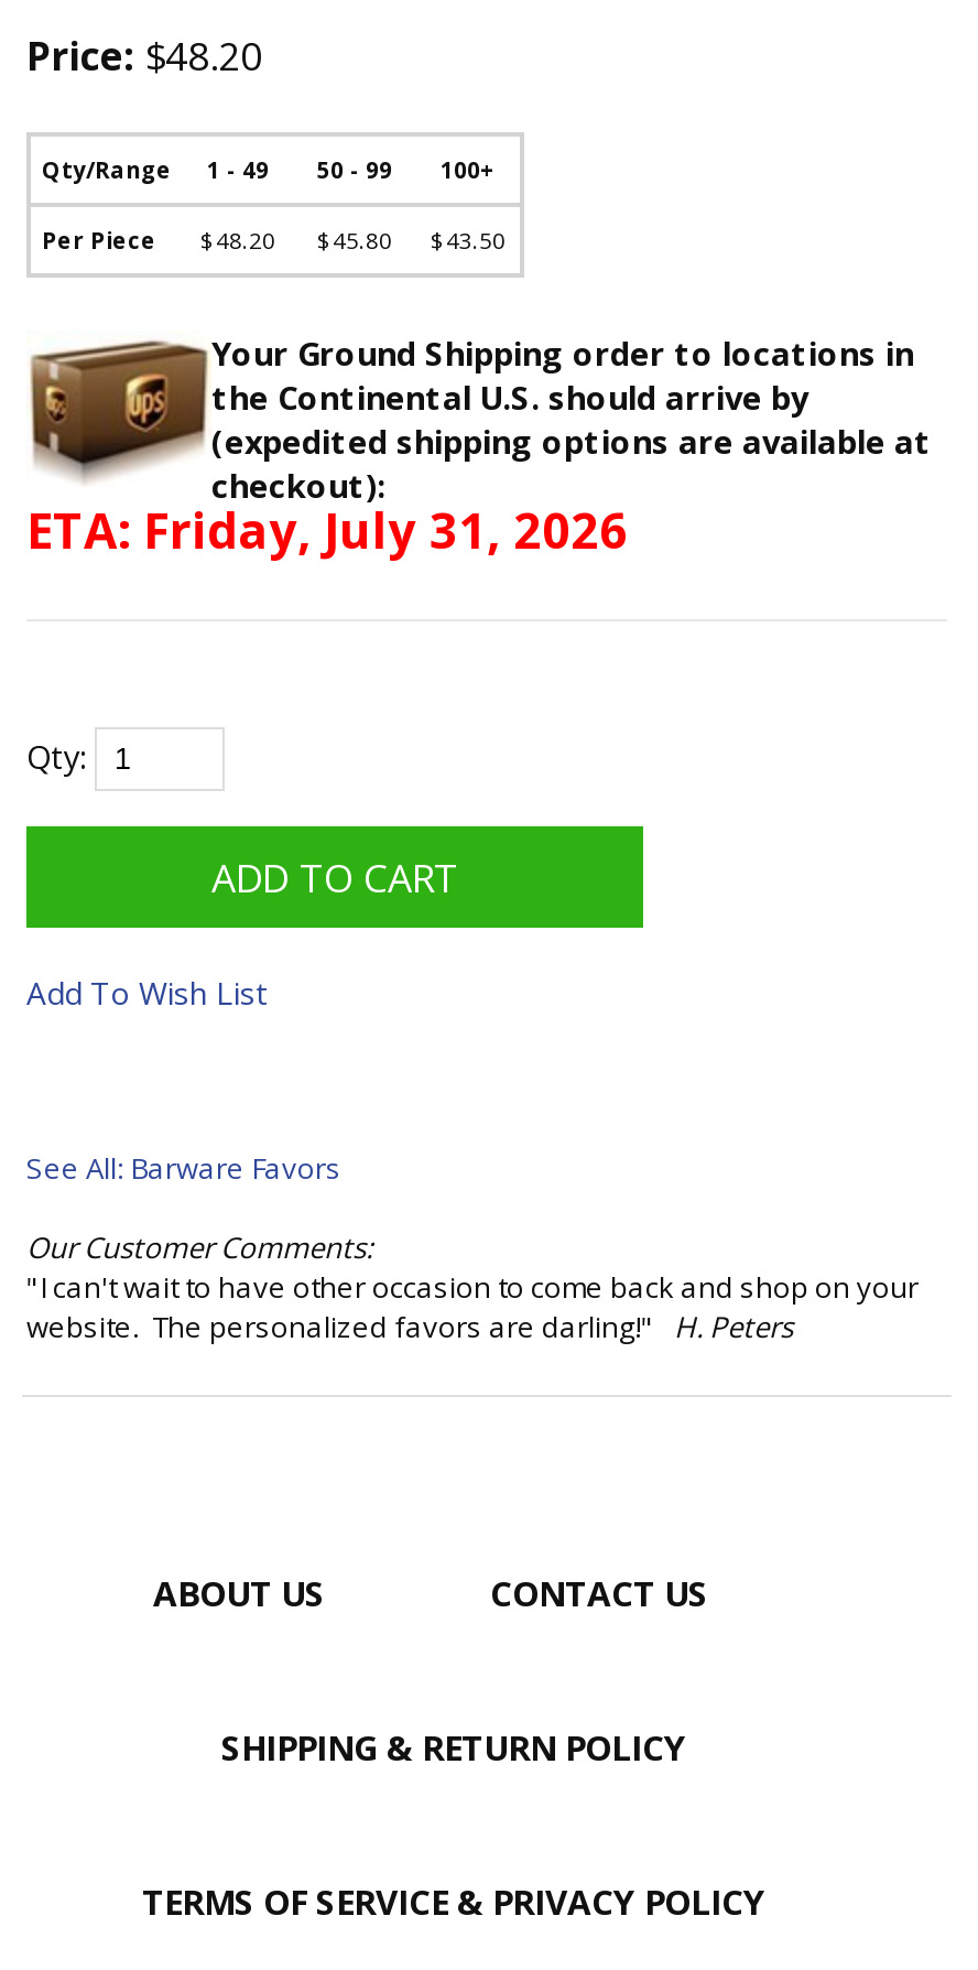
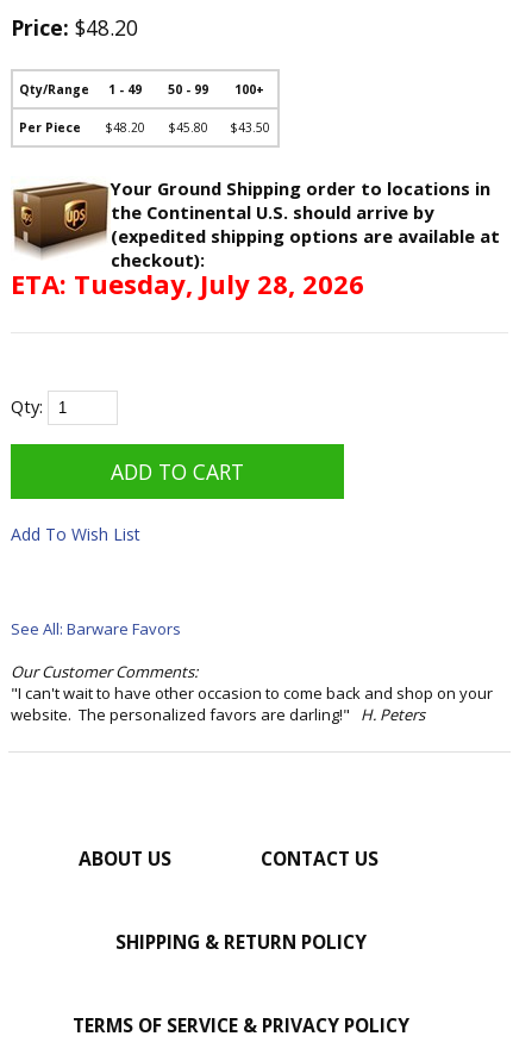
- ETA: Friday, July 31, 2026
+ ETA: Tuesday, July 28, 2026
